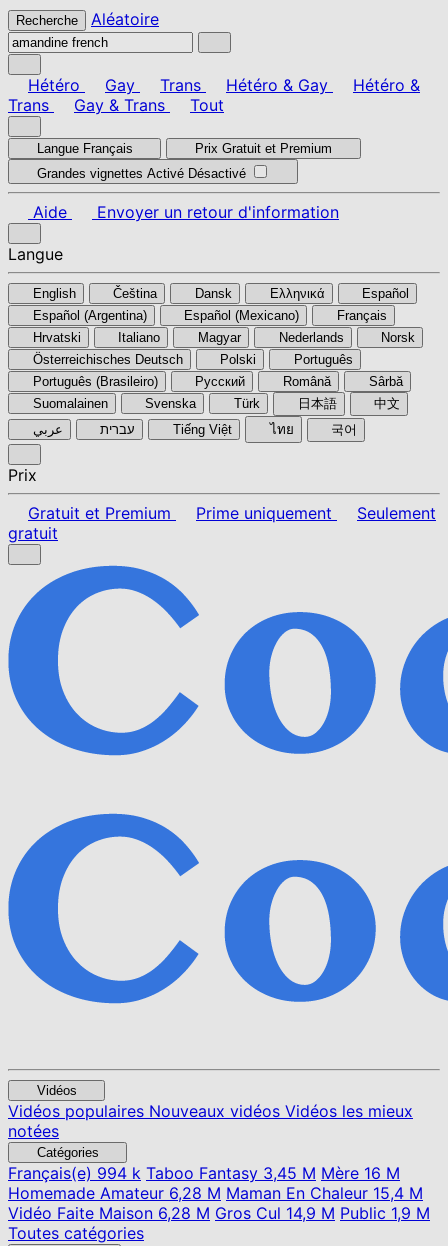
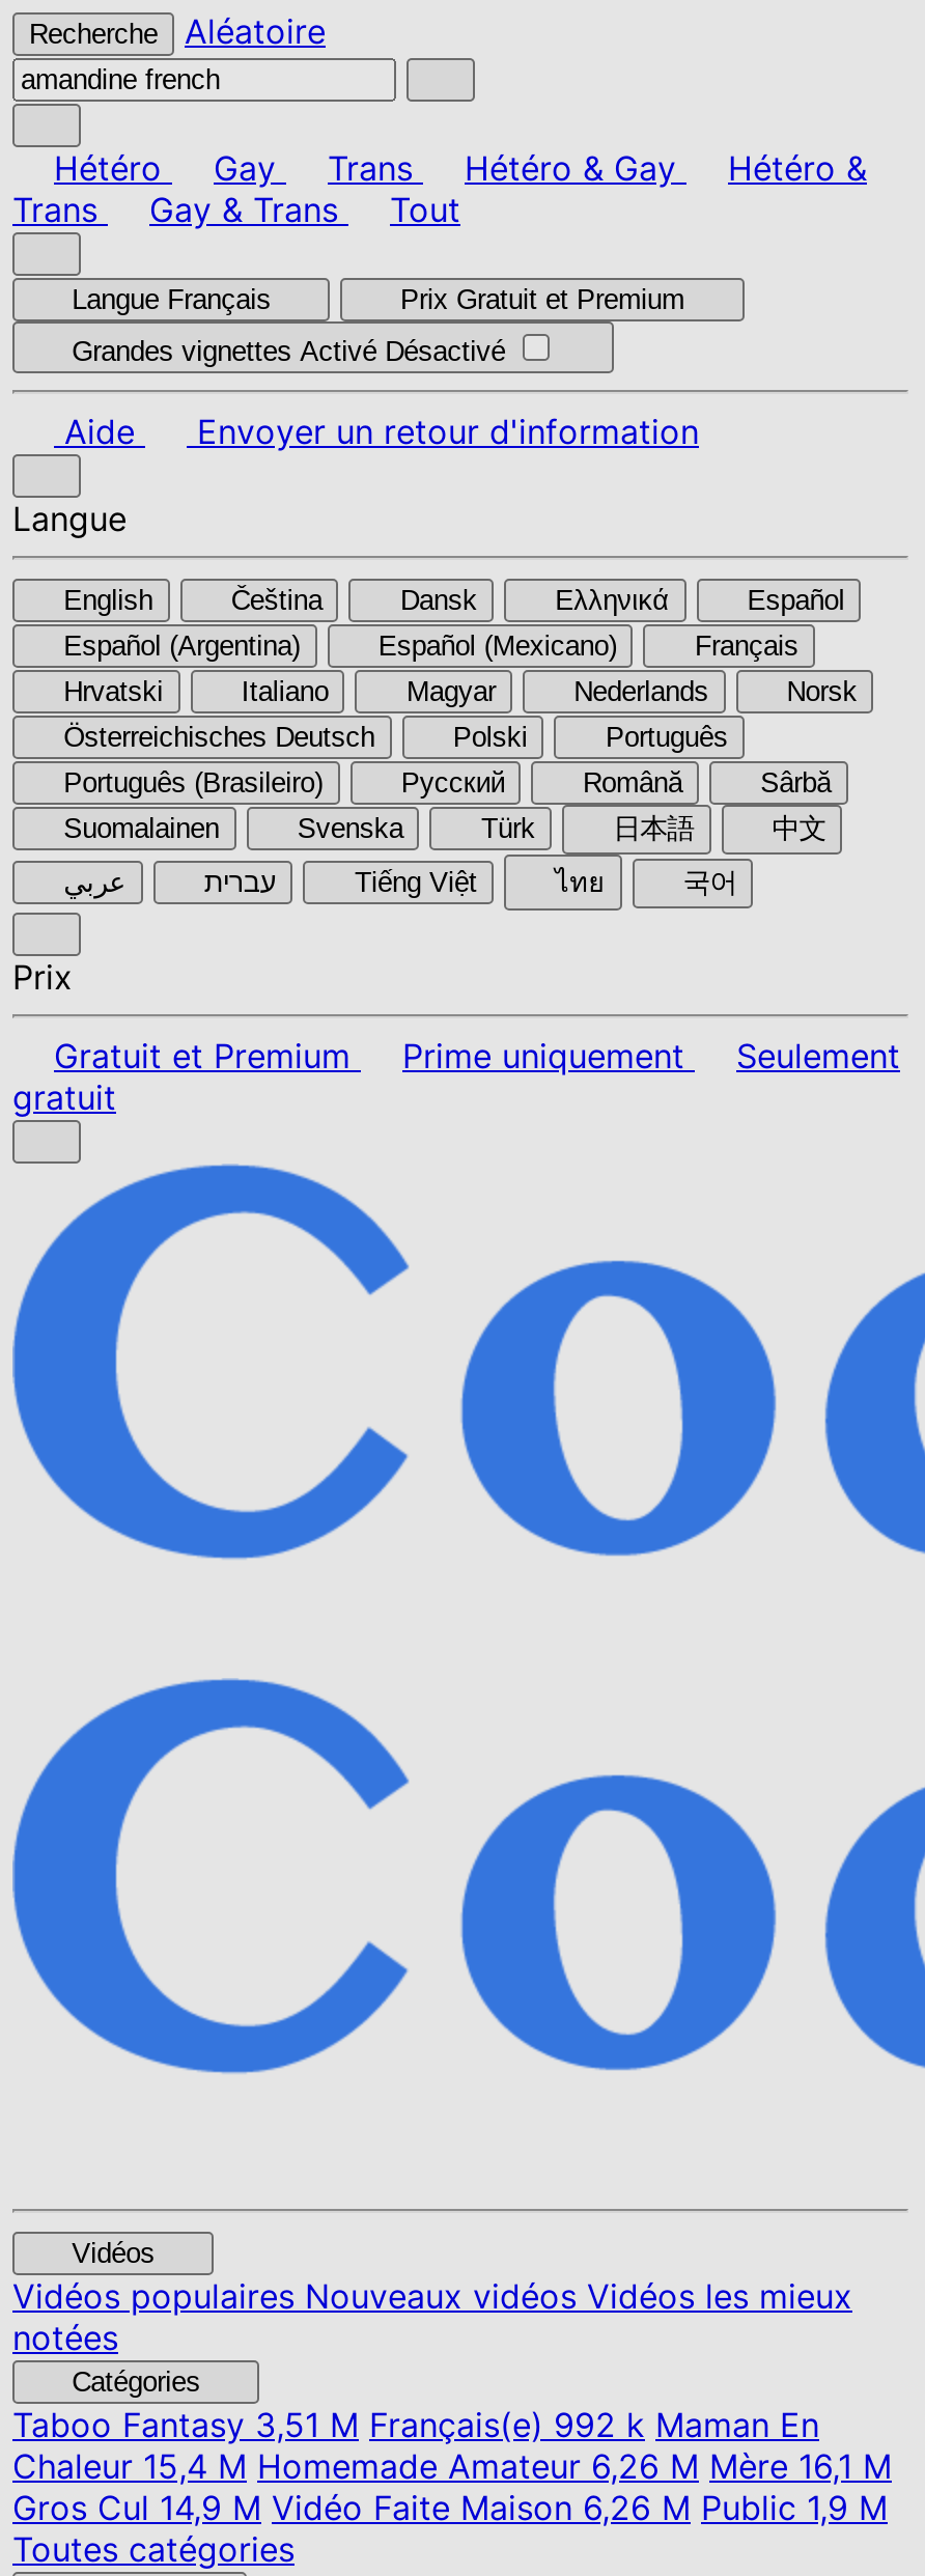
- Français(e)994 k Taboo Fantasy 3,45 M Mère 16 M
- Homemade Amateur 6,28 M Maman En Chaleur 15,4 M
- Vidéo Faite Maison 6,28 M Gros Cul 14,9 M Public 1,9 M
+ Taboo Fantasy3,51 M Français(e) 992 k Maman En
+ Chaleur 15,4 M Homemade Amateur 6,26 M Mère 16,1 M
+ Gros Cul 14,9 M Vidéo Faite Maison 6,26 M Public 1,9 M
